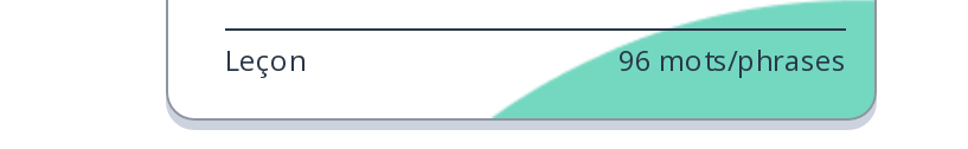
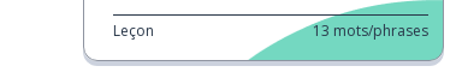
- 96 mots/phrases
+ 13 mots/phrases
